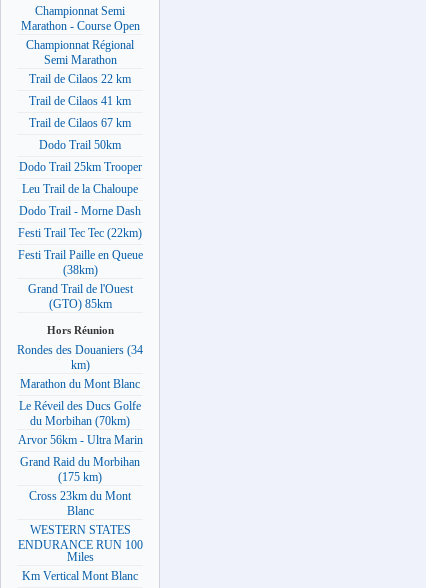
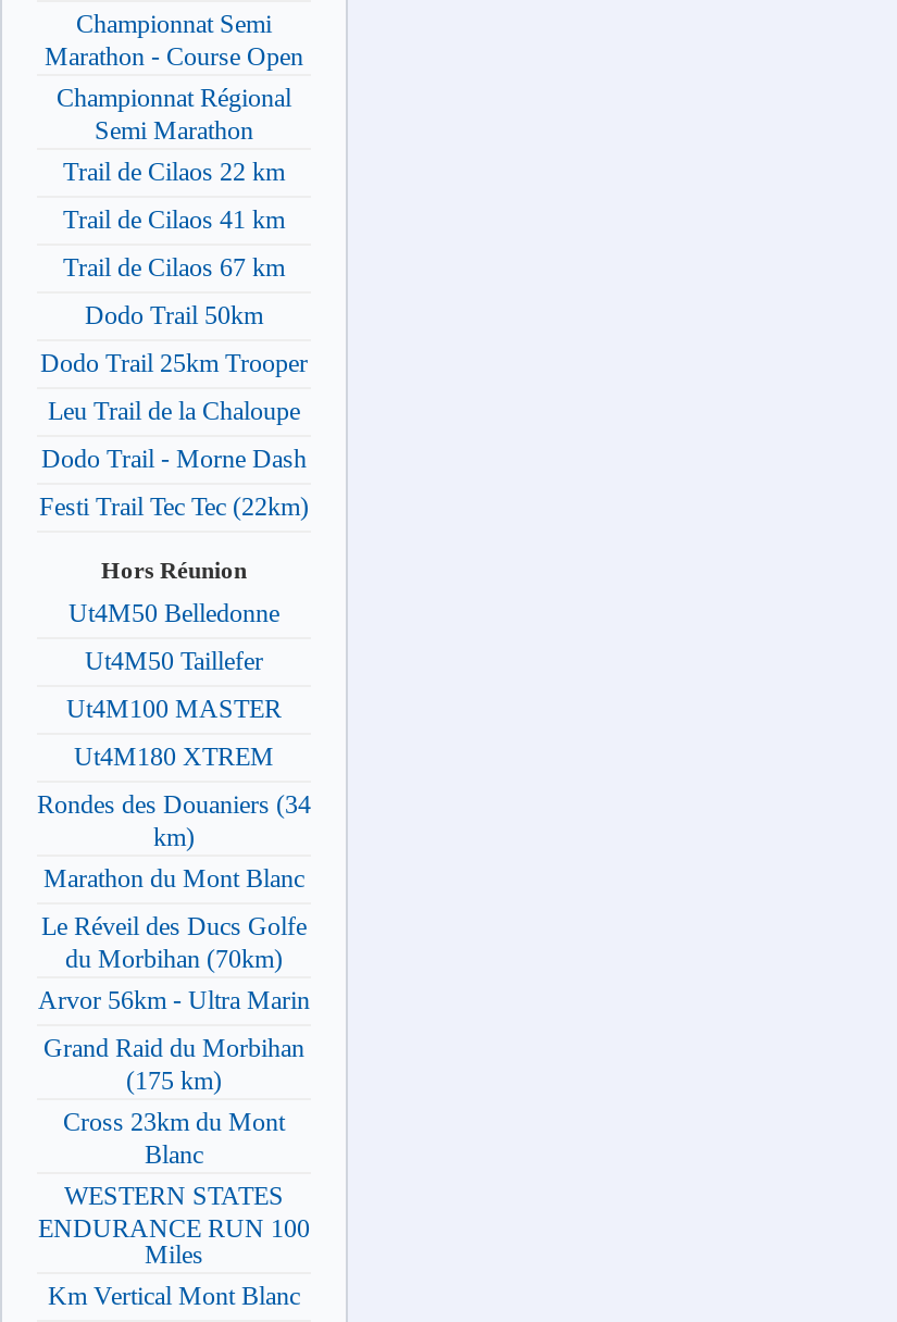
- Festi Trail Paille en Queue
- (38km)
- Grand Trail de l'Ouest
- (GTO) 85km

moved up: Hors Réunion

+ Ut4M50 Belledonne
+ Ut4M50 Taillefer
+ Ut4M100 MASTER
+ Ut4M180 XTREM
